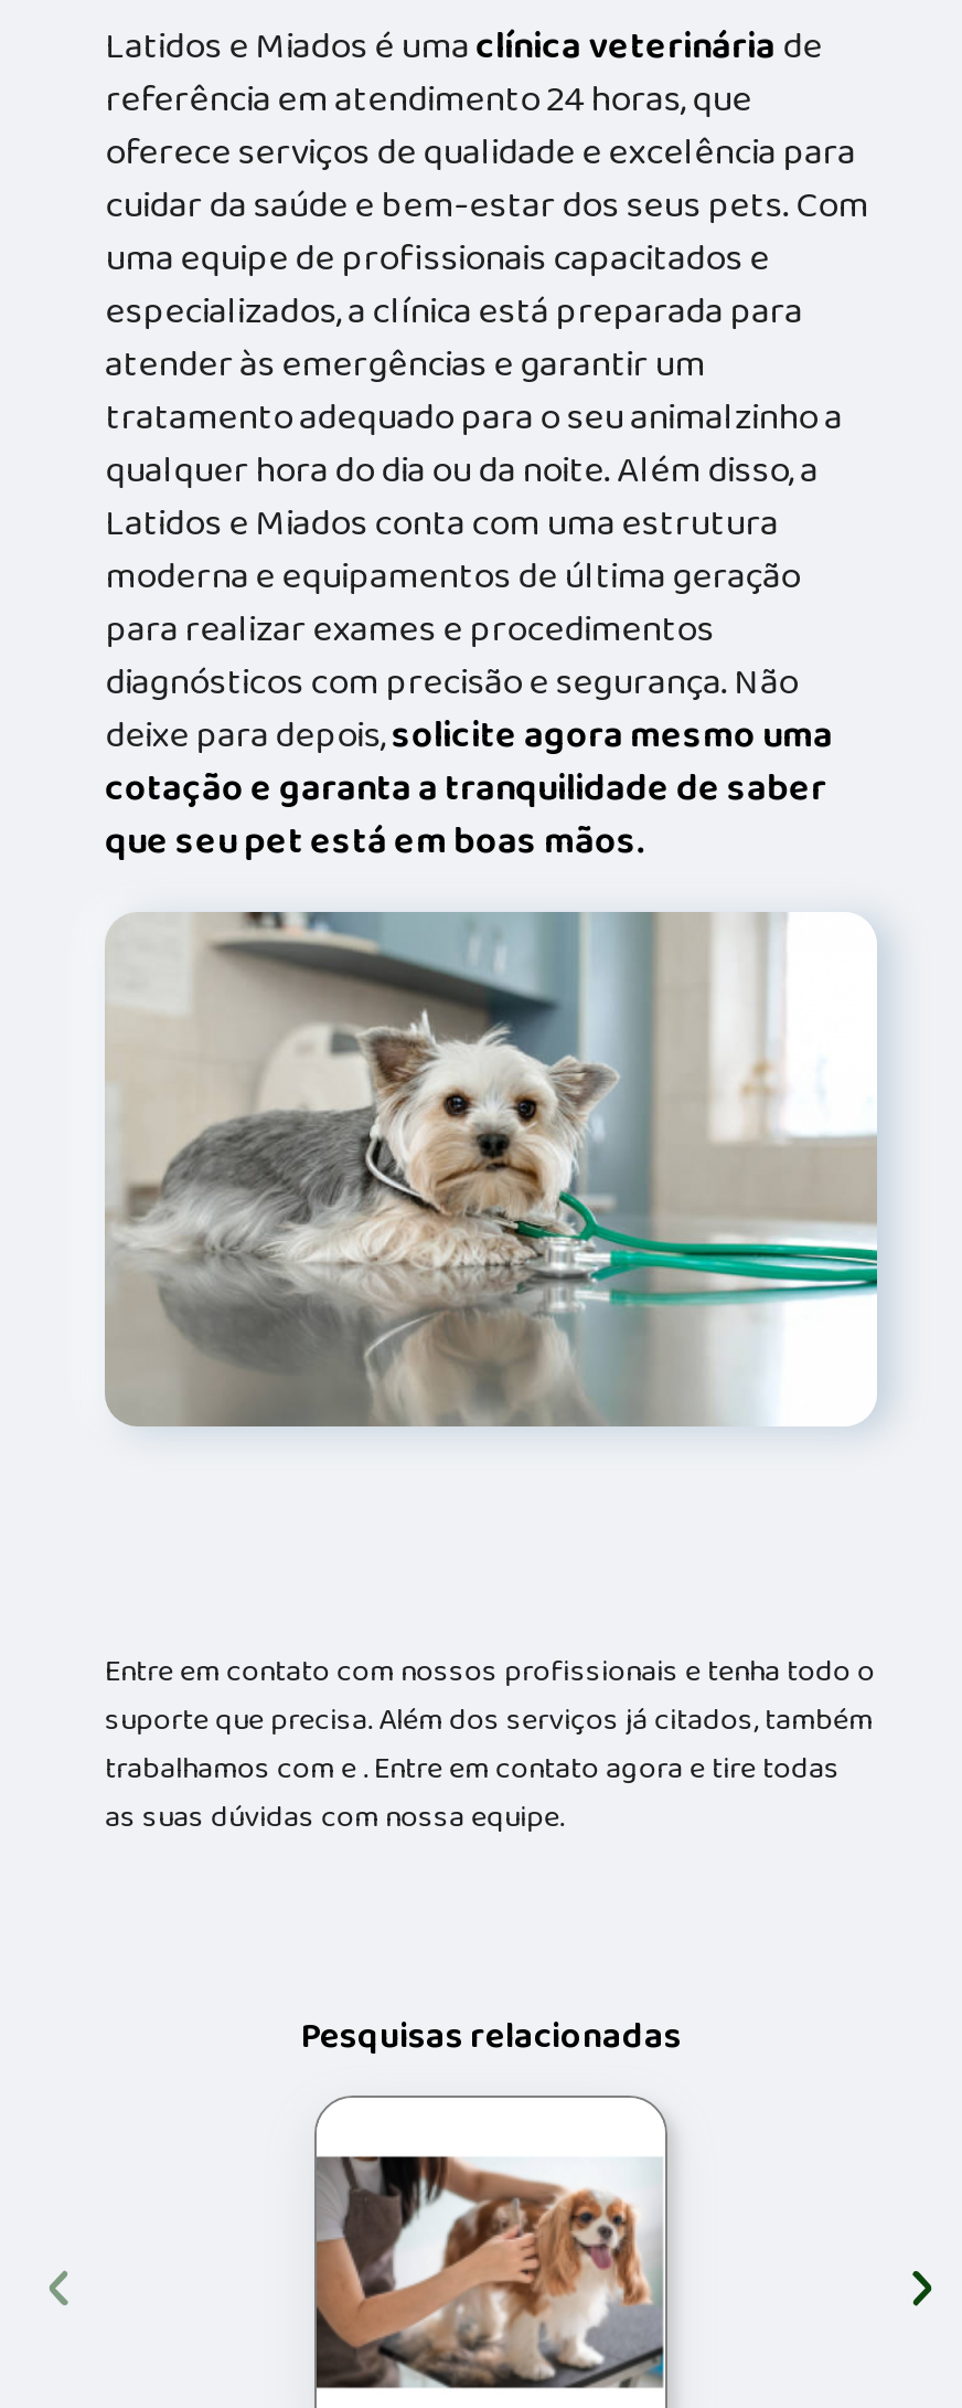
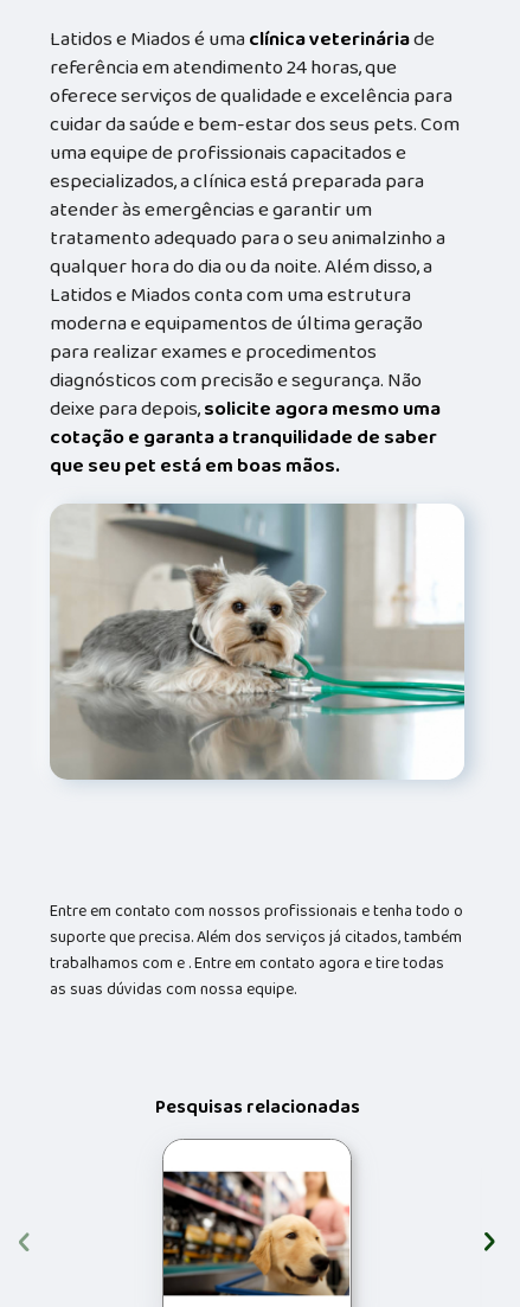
- [image]
+ [image]
